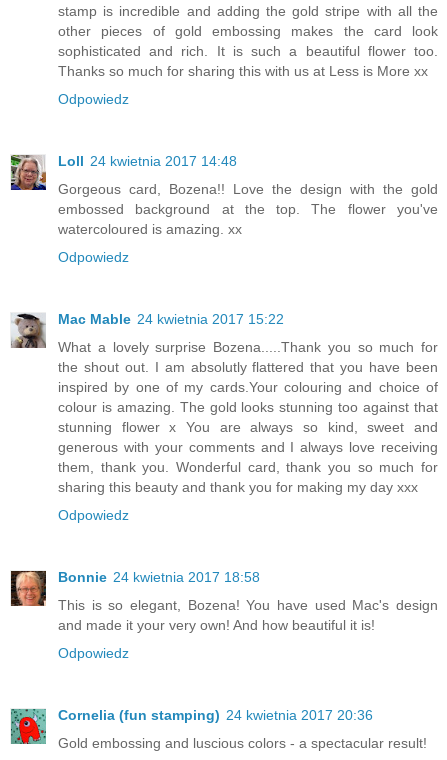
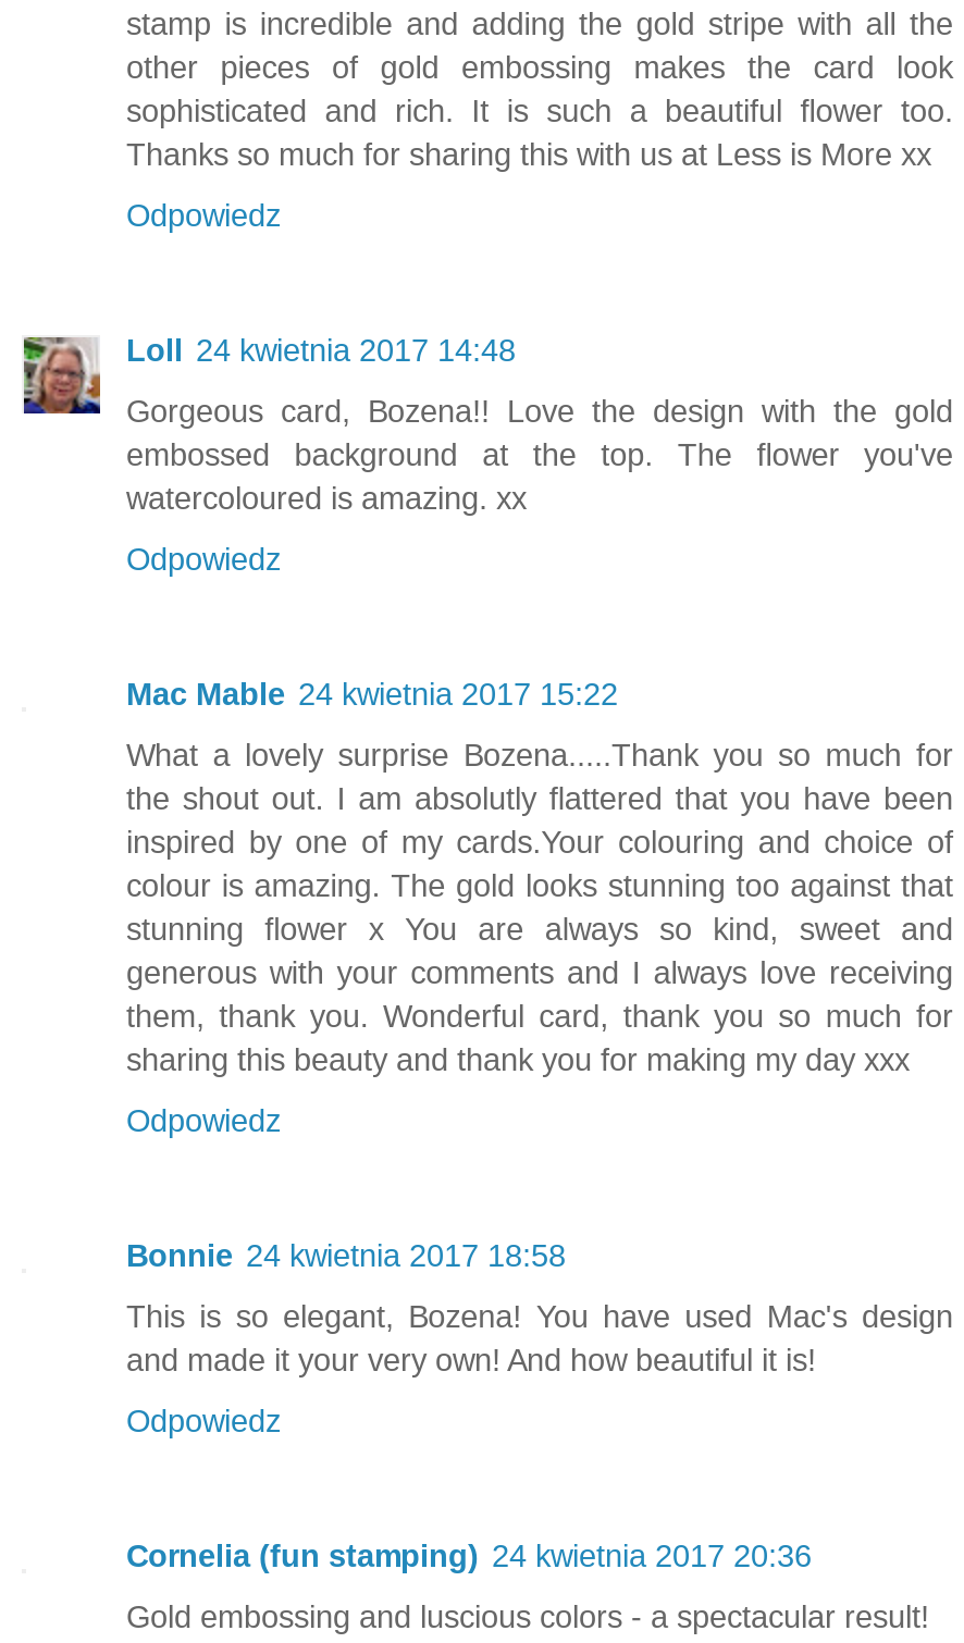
- [image]

- [image]

- [image]
